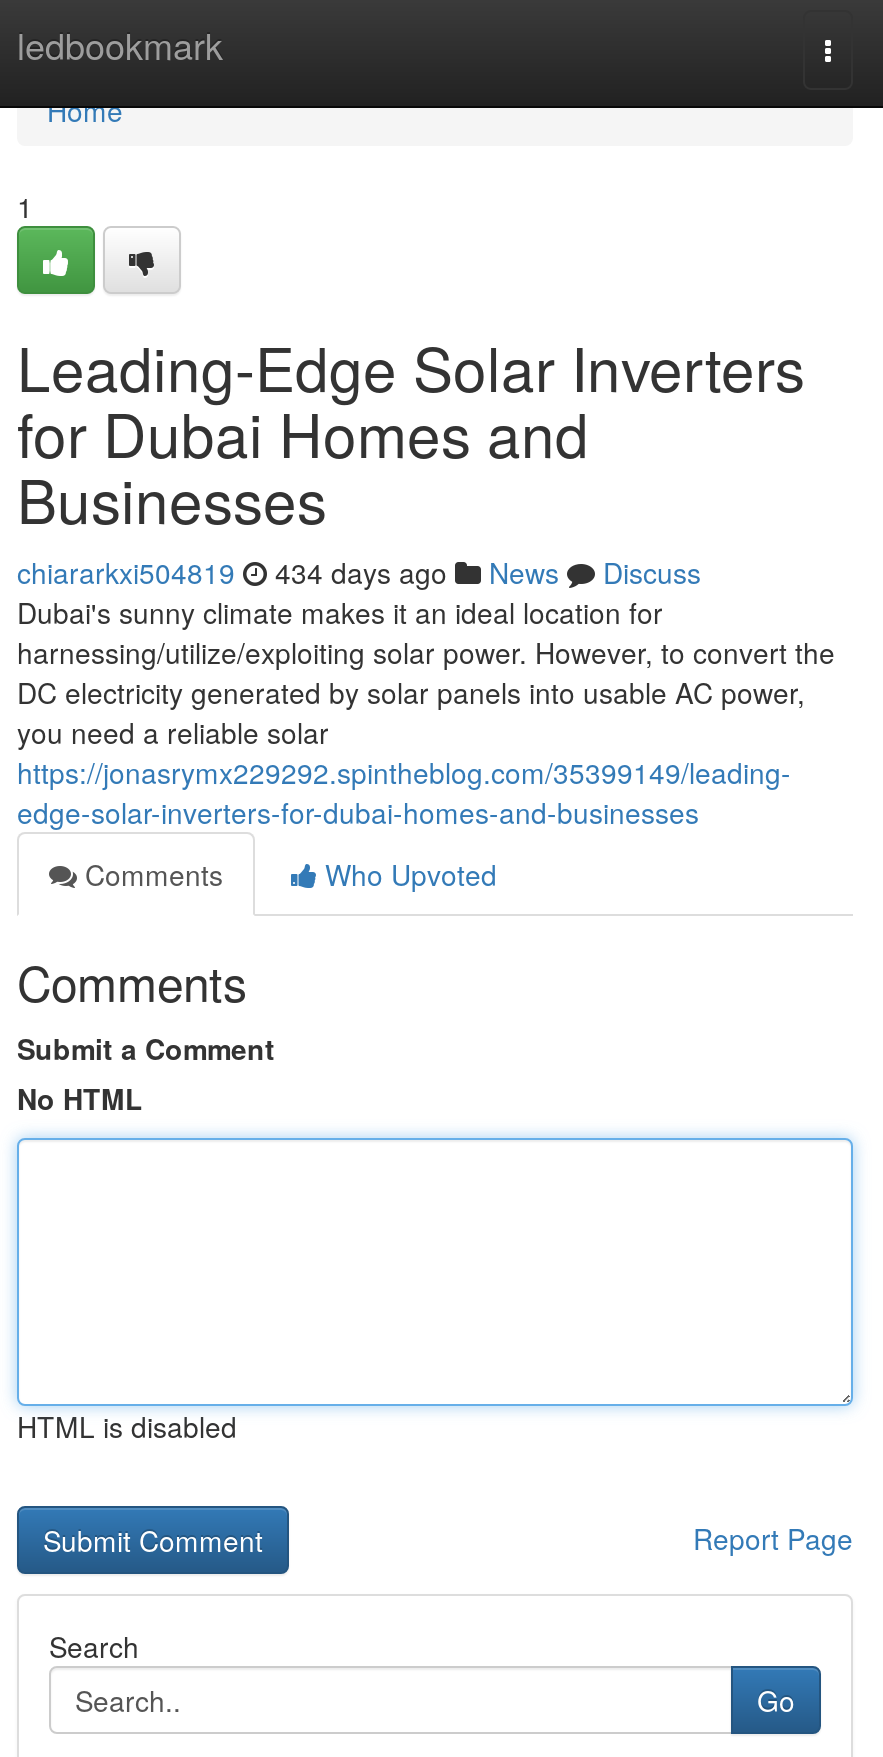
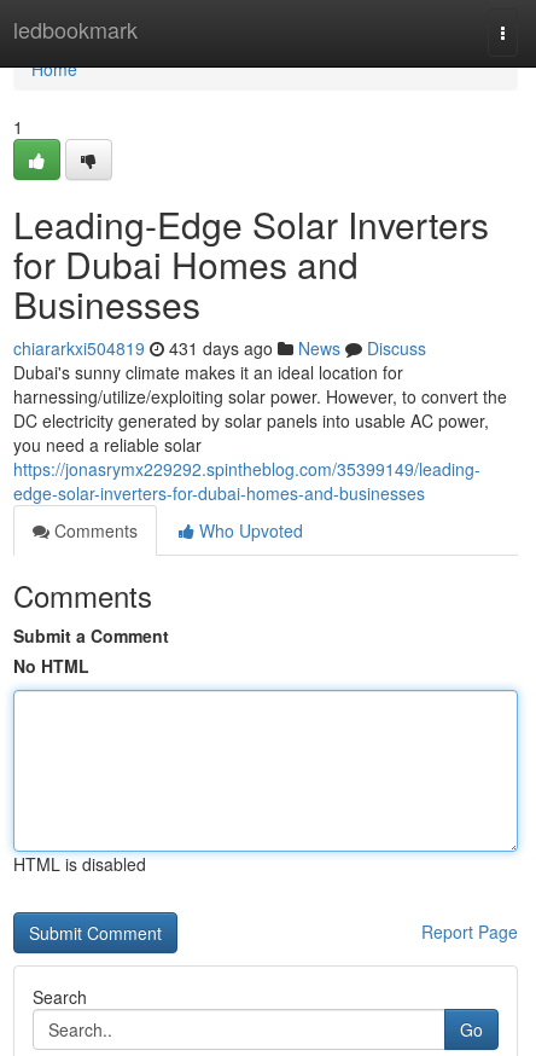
- chiararkxi504819 434 days ago News Discuss
+ chiararkxi504819 431 days ago News Discuss
